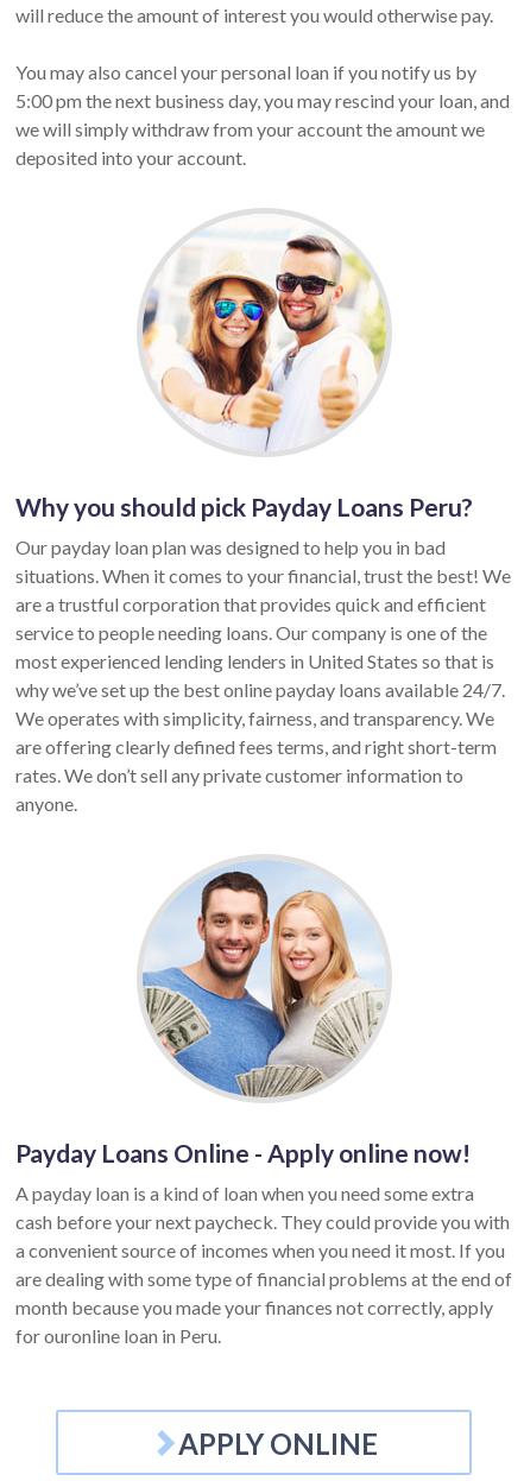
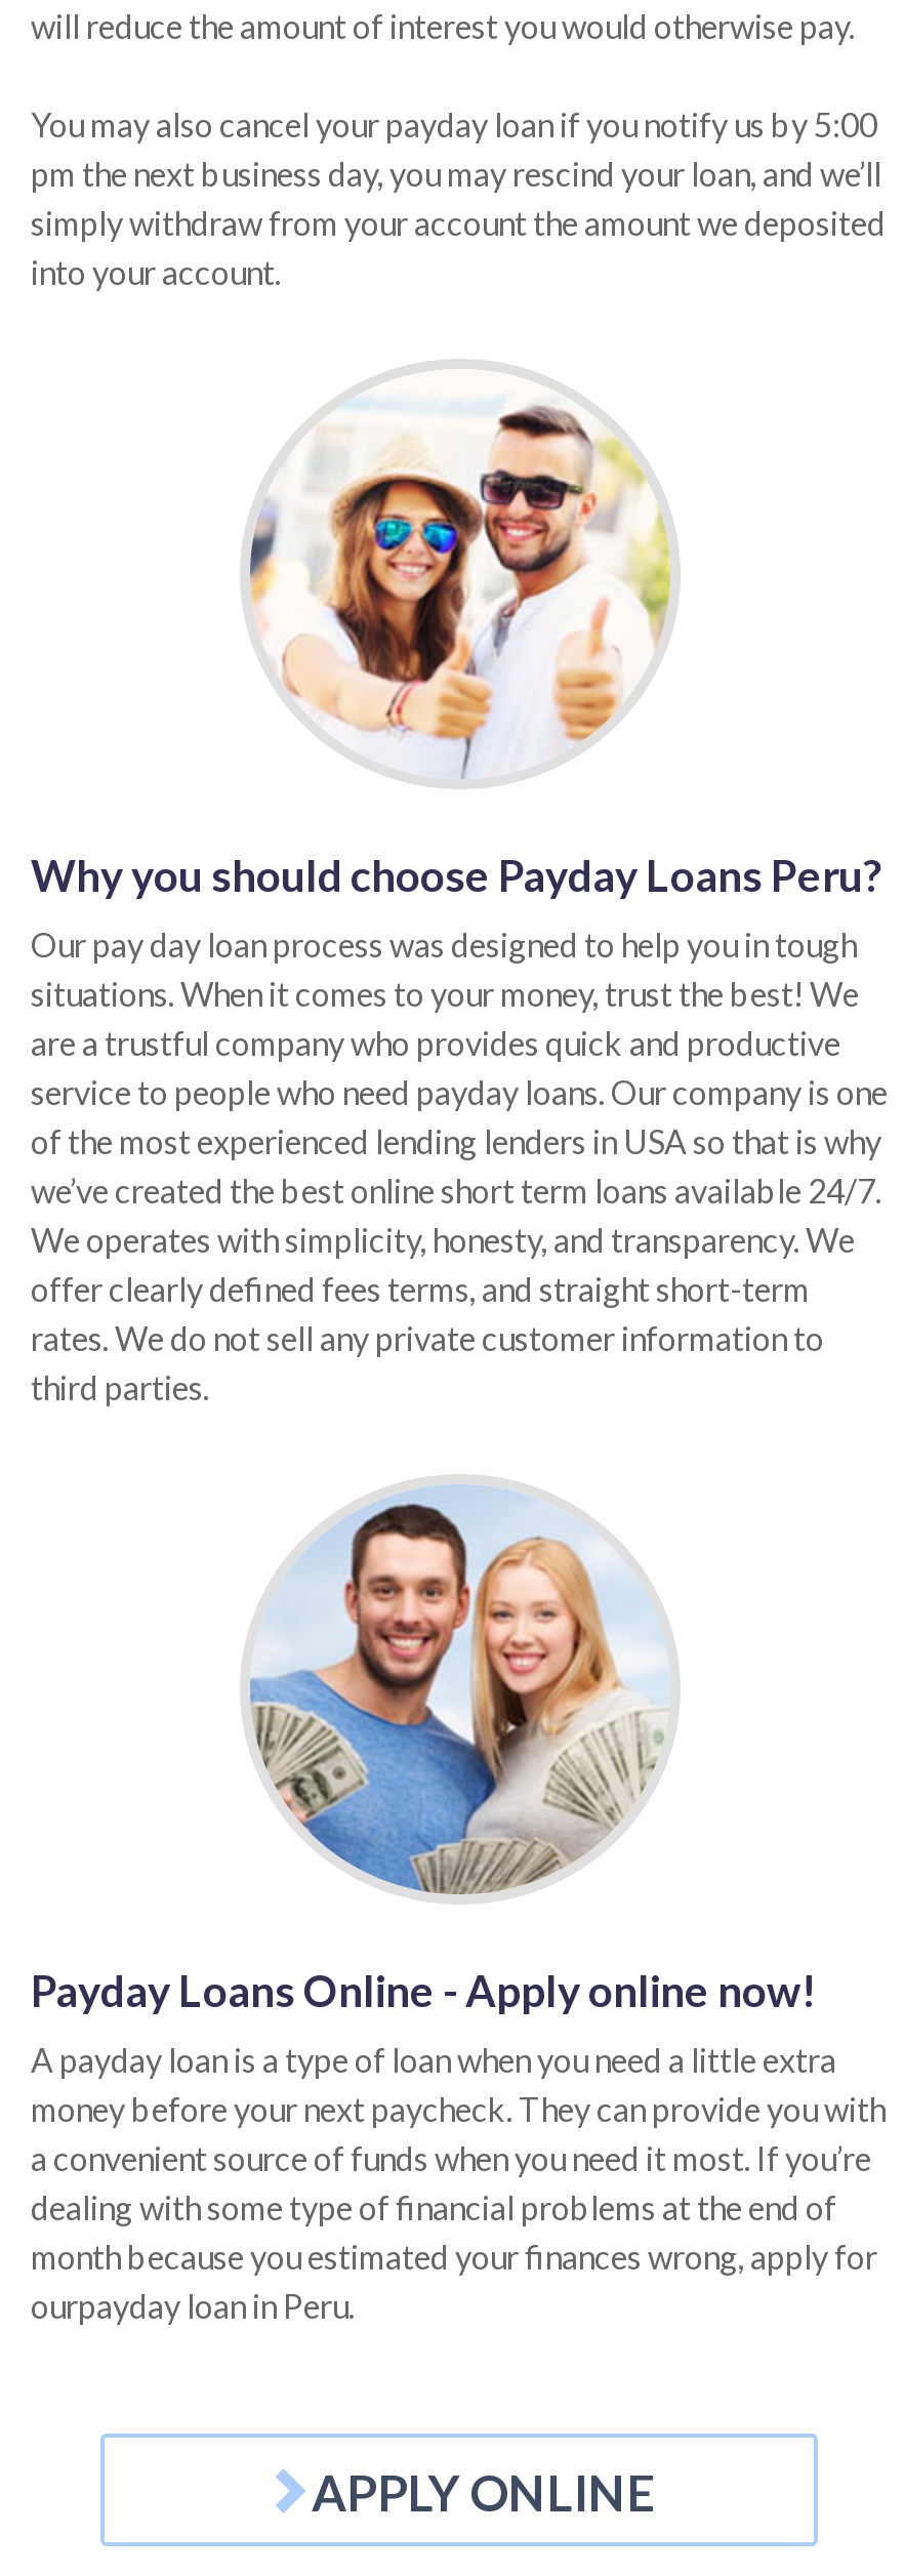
- You may also cancel your personal loan if you notify us by
- 5:00 pm the next business day, you may rescind your loan, and
- we will simply withdraw from your account the amount we
- deposited into your account.
+ You may also cancel your payday loan if you notify us by 5:00
+ pm the next business day, you may rescind your loan, and we’ll
+ simply withdraw from your account the amount we deposited
+ into your account.

- Why you should pick Payday Loans Peru?
+ Why you should choose Payday Loans Peru?

- Our payday loan plan was designed to help you in bad
- situations. When it comes to your financial, trust the best! We
- are a trustful corporation that provides quick and efficient
- service to people needing loans. Our company is one of the
- most experienced lending lenders in United States so that is
- why we’ve set up the best online payday loans available 24/7.
- We operates with simplicity, fairness, and transparency. We
- are offering clearly defined fees terms, and right short-term
- rates. We don’t sell any private customer information to
- anyone.
+ Our pay day loan process was designed to help you in tough
+ situations. When it comes to your money, trust the best! We
+ are a trustful company who provides quick and productive
+ service to people who need payday loans. Our company is one
+ of the most experienced lending lenders in USA so that is why
+ we’ve created the best online short term loans available 24/7.
+ We operates with simplicity, honesty, and transparency. We
+ offer clearly defined fees terms, and straight short-term
+ rates. We do not sell any private customer information to
+ third parties.

- A payday loan is a kind of loan when you need some extra
- cash before your next paycheck. They could provide you with
- a convenient source of incomes when you need it most. If you
- are dealing with some type of financial problems at the end of
- month because you made your finances not correctly, apply
- for ouronline loan in Peru.
+ A payday loan is a type of loan when you need a little extra
+ money before your next paycheck. They can provide you with
+ a convenient source of funds when you need it most. If you’re
+ dealing with some type of financial problems at the end of
+ month because you estimated your finances wrong, apply for
+ ourpayday loan in Peru.
